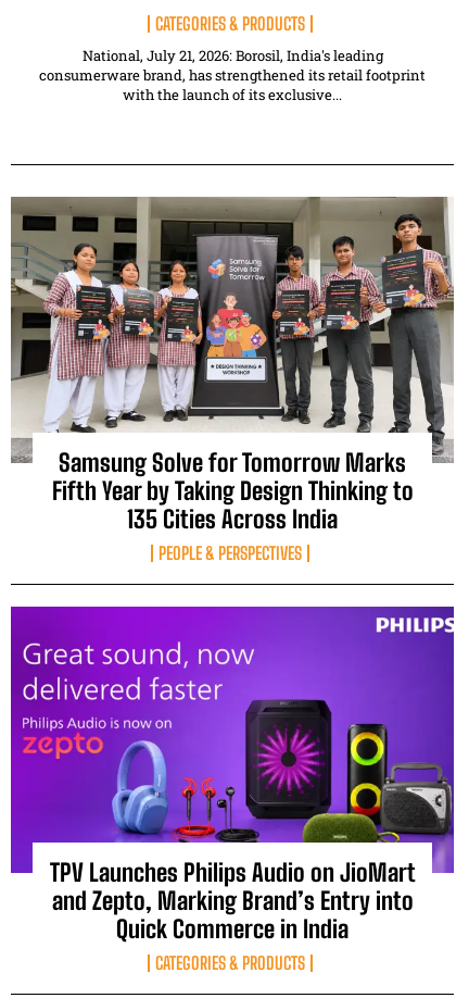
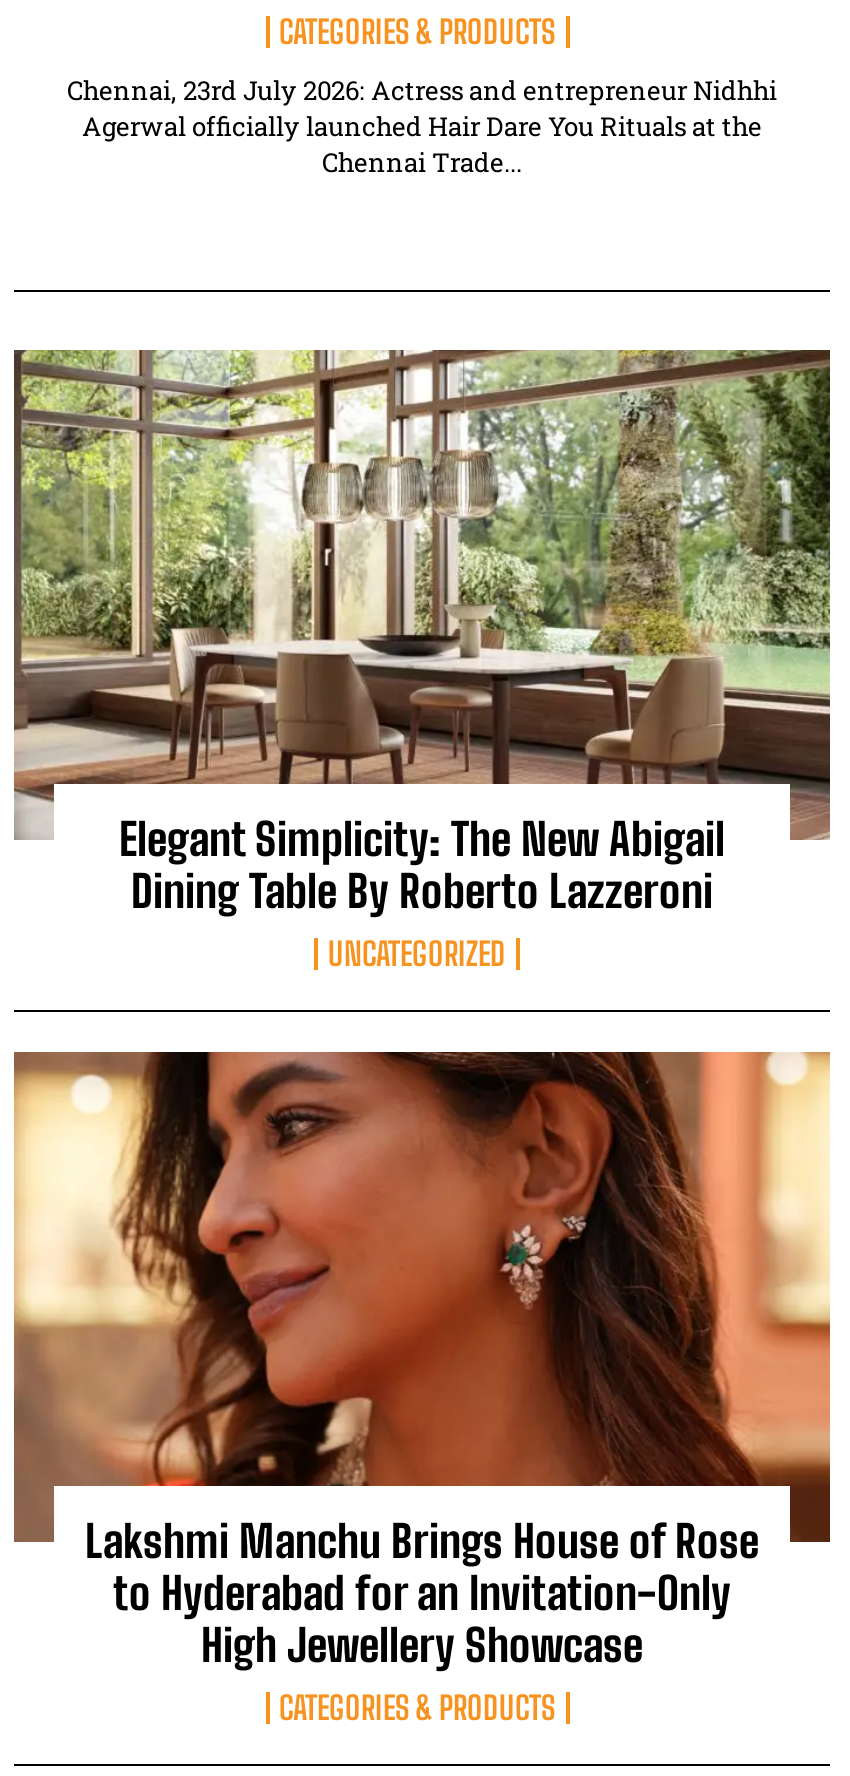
- National, July 21, 2026: Borosil, India's leading
- consumerware brand, has strengthened its retail footprint
- with the launch of its exclusive...
+ Chennai, 23rd July 2026: Actress and entrepreneur Nidhhi
+ Agerwal officially launched Hair Dare You Rituals at the
+ Chennai Trade...

- [image]
- Samsung Solve for Tomorrow Marks
- Fifth Year by Taking Design Thinking to
- 135 Cities Across India
- PEOPLE & PERSPECTIVES
+ [image]
+ Elegant Simplicity: The New Abigail
+ Dining Table By Roberto Lazzeroni
+ UNCATEGORIZED

- [image]
- TPV Launches Philips Audio on JioMart
- and Zepto, Marking Brand’s Entry into
- Quick Commerce in India
+ [image]
+ Lakshmi Manchu Brings House of Rose
+ to Hyderabad for an Invitation-Only
+ High Jewellery Showcase
